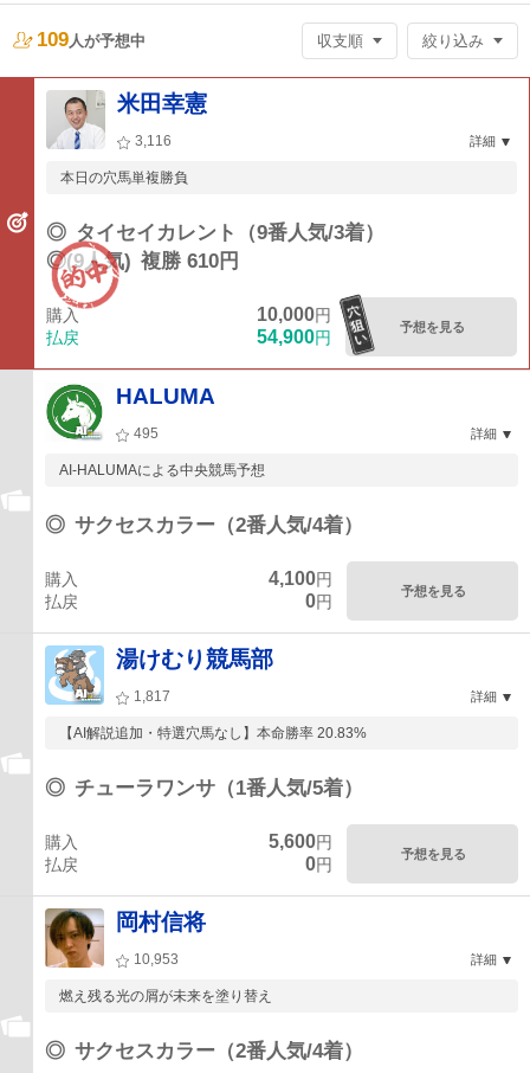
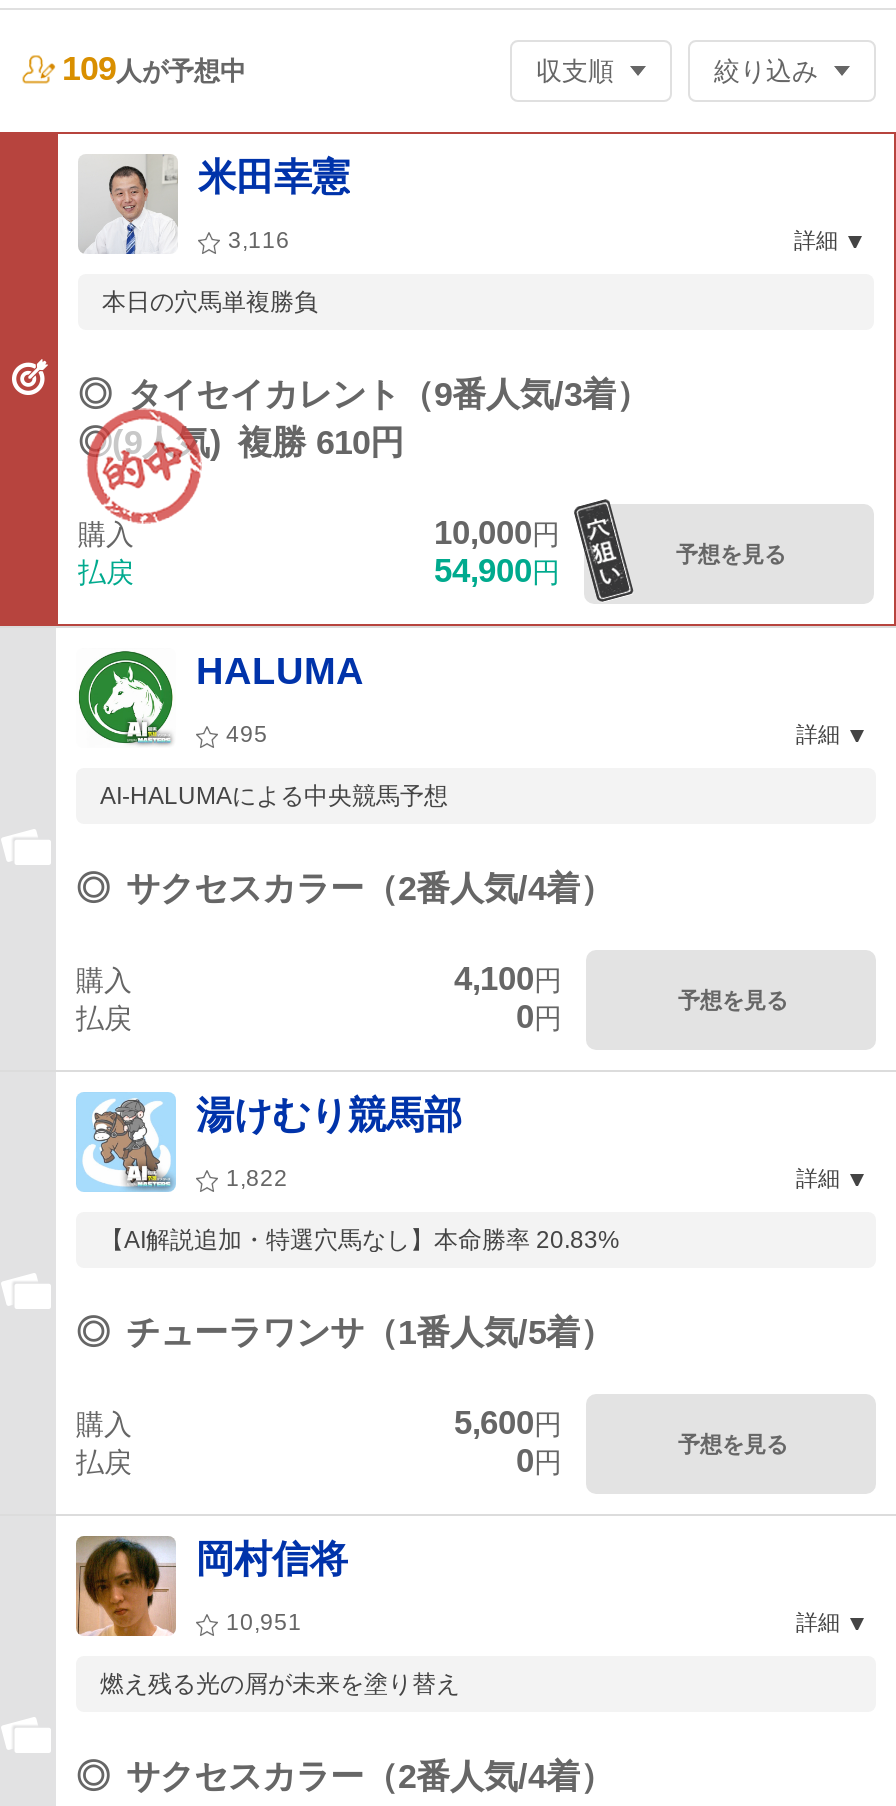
- 1,817
+ 1,822

- 10,953
+ 10,951
